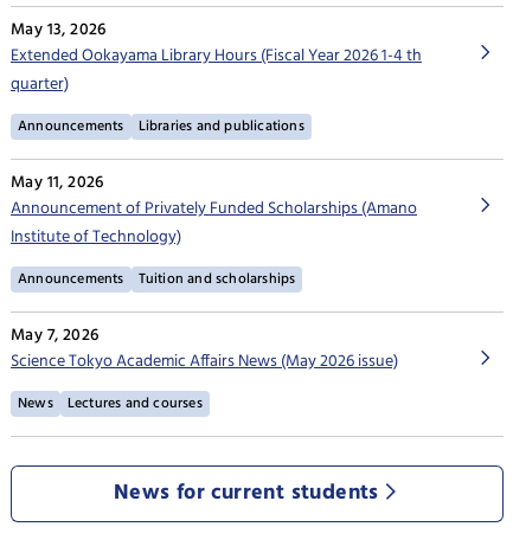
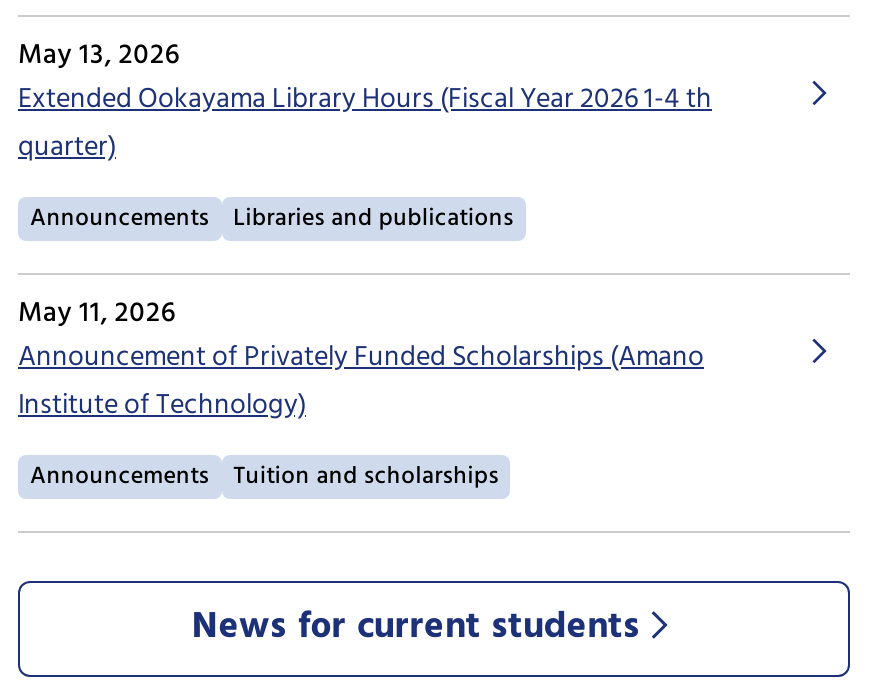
- May 7, 2026
- Science Tokyo Academic Affairs News (May 2026 issue)
- News Lectures and courses
